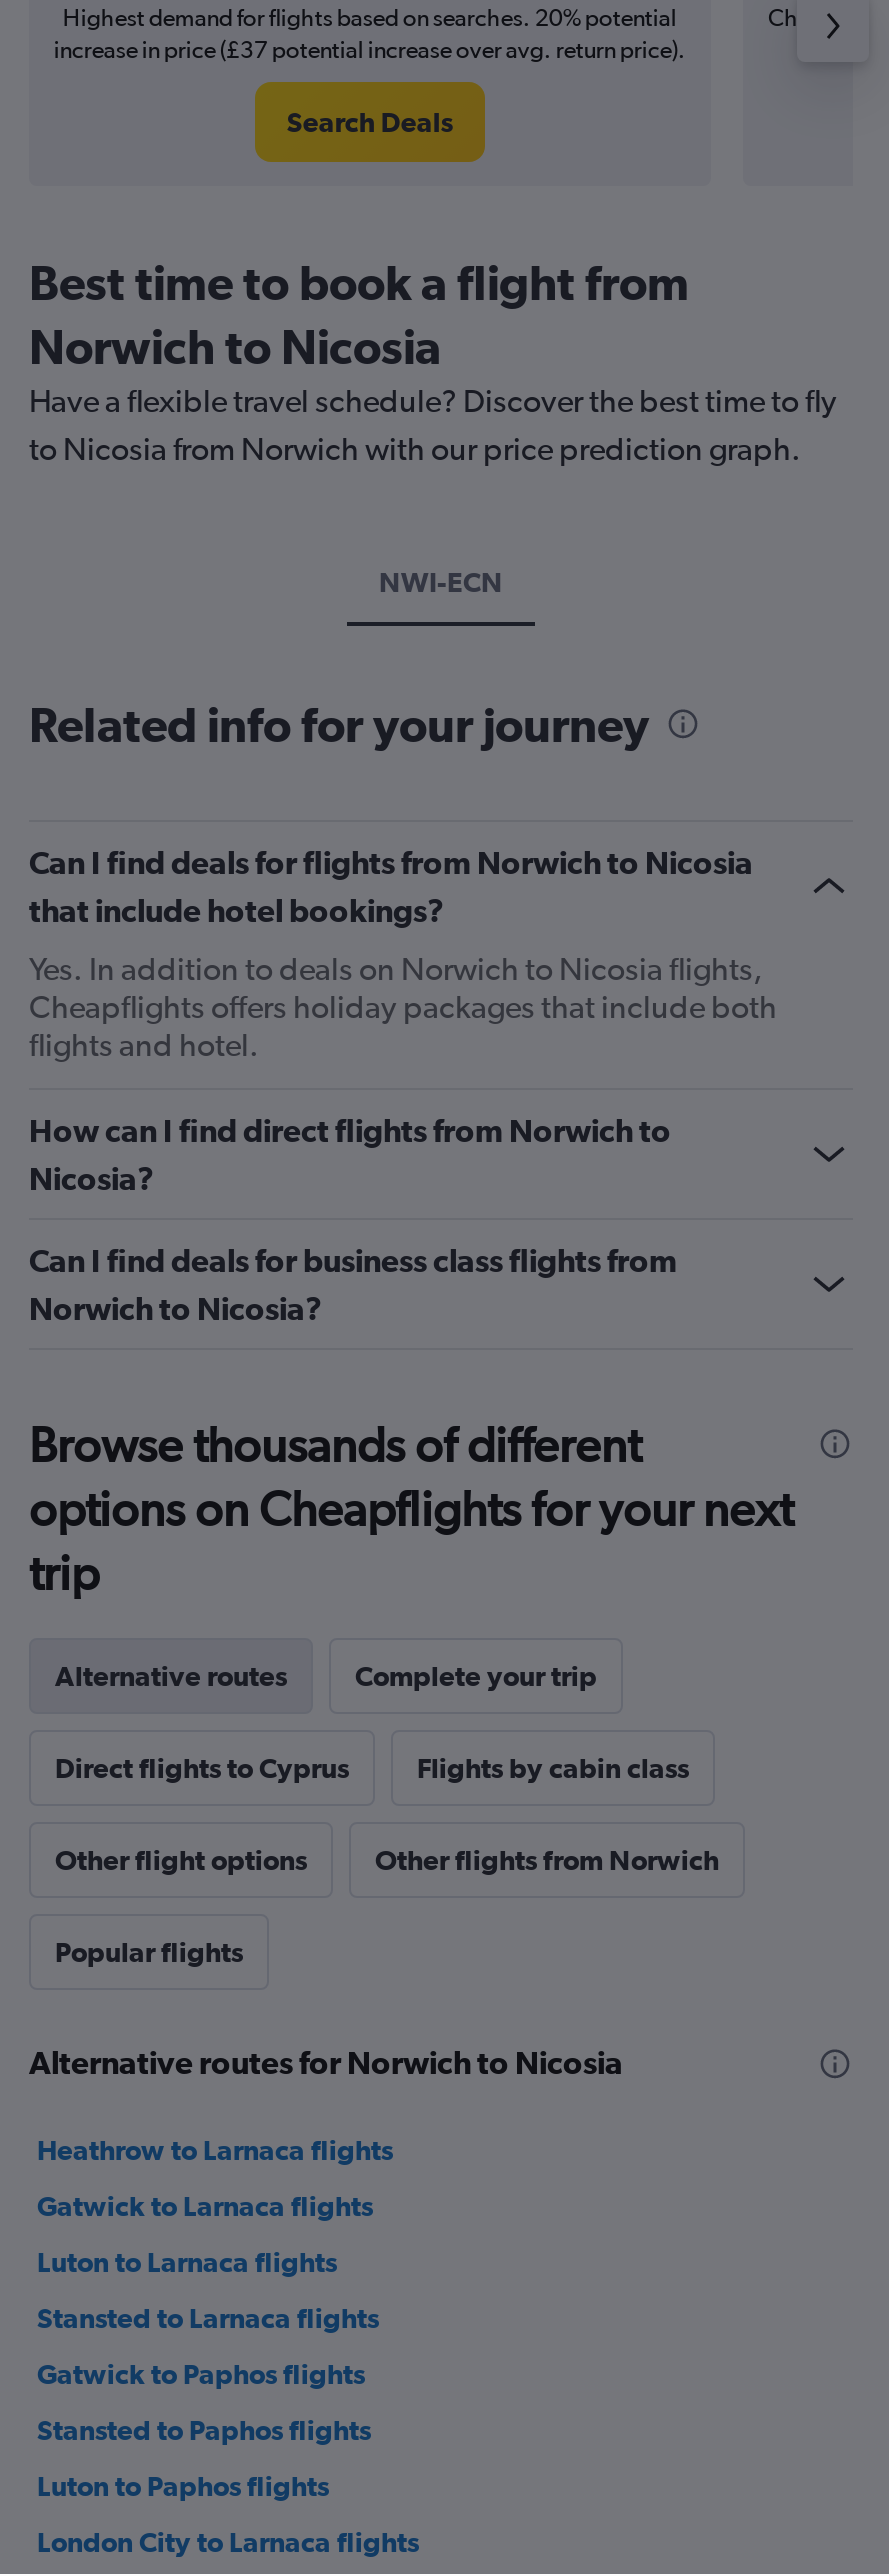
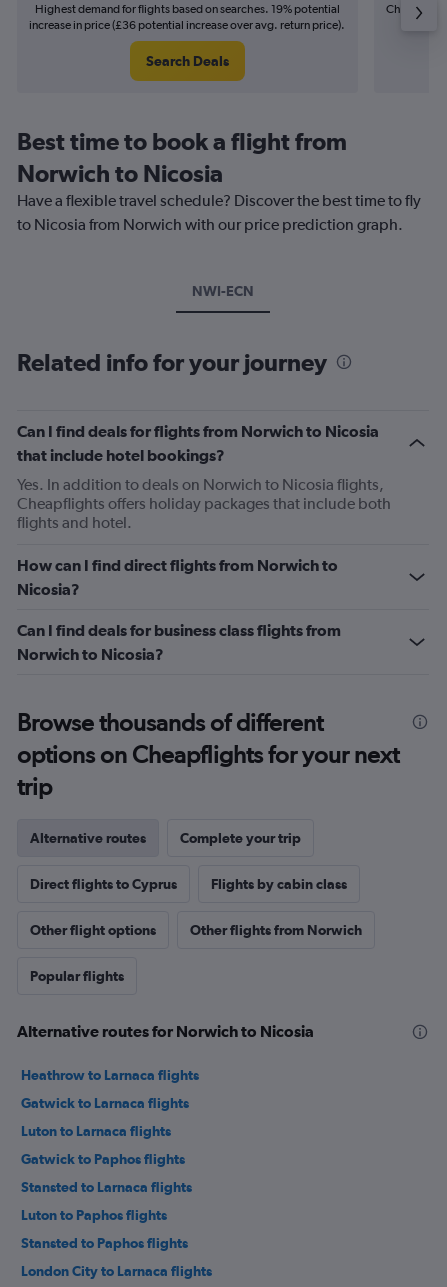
- Highest demand for flights based on searches. 20% potential
+ Highest demand for flights based on searches. 19% potential

- increase in price (£37 potential increase over avg. return price).
+ increase in price (£36 potential increase over avg. return price).

moved down: Stansted to Larnaca flights

moved up: Gatwick to Paphos flights

moved down: Stansted to Paphos flights

moved up: Luton to Paphos flights
